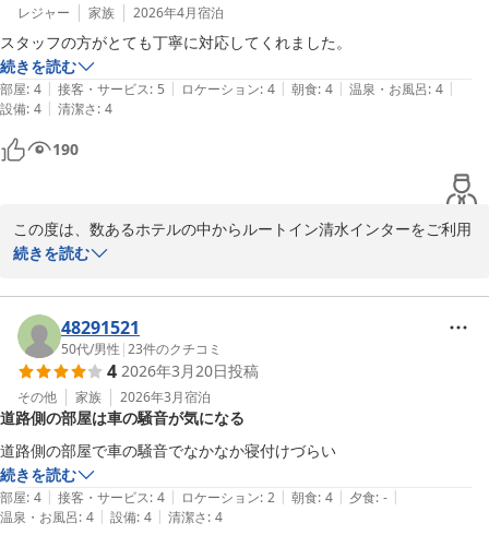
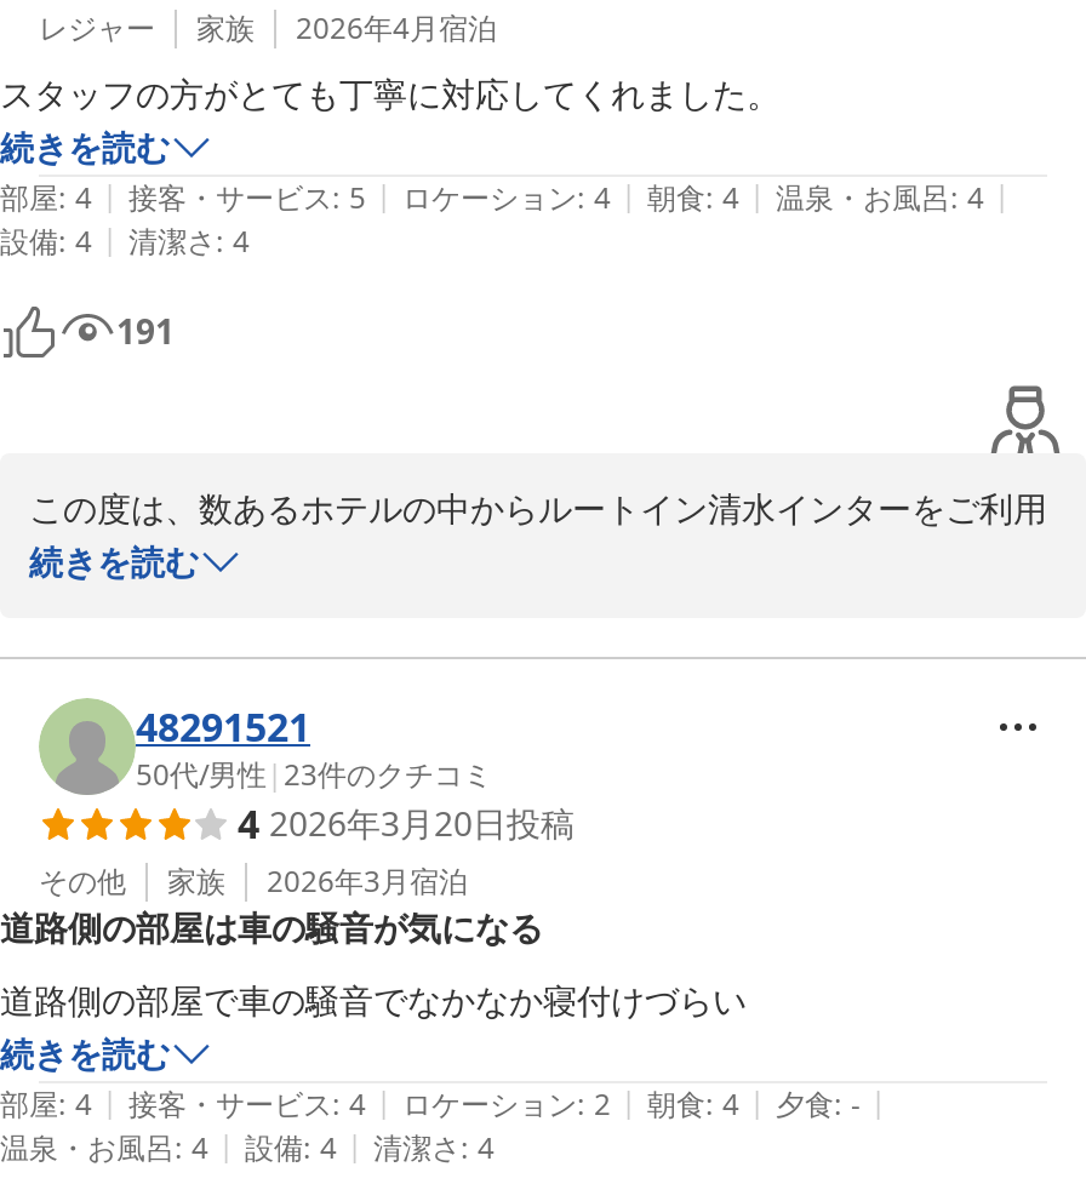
- 190
+ 191
